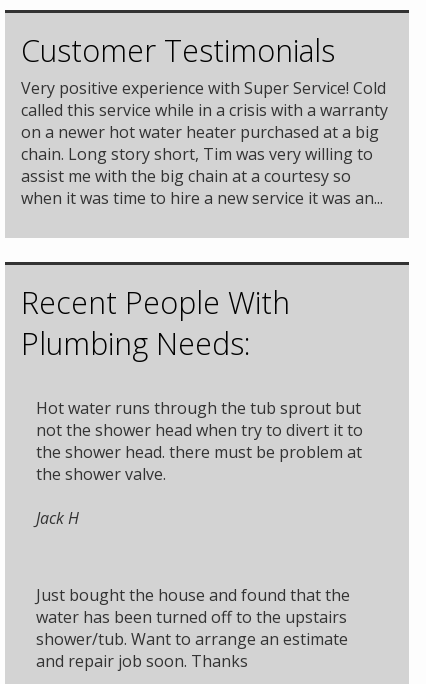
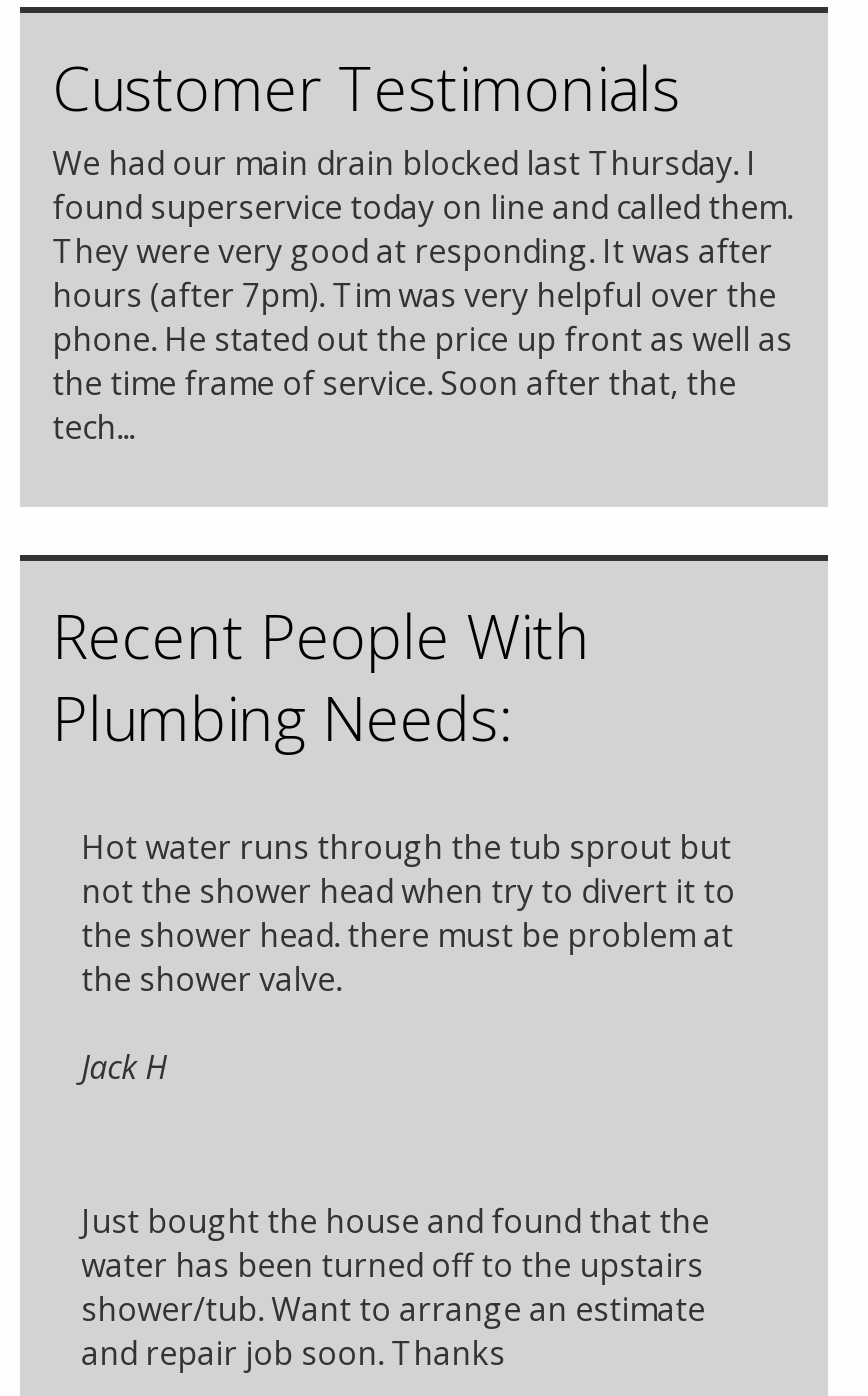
- Very positive experience with Super Service! Cold
- called this service while in a crisis with a warranty
- on a newer hot water heater purchased at a big
- chain. Long story short, Tim was very willing to
- assist me with the big chain at a courtesy so
- when it was time to hire a new service it was an...
+ We had our main drain blocked last Thursday. I
+ found superservice today on line and called them.
+ They were very good at responding. It was after
+ hours (after 7pm). Tim was very helpful over the
+ phone. He stated out the price up front as well as
+ the time frame of service. Soon after that, the
+ tech...
